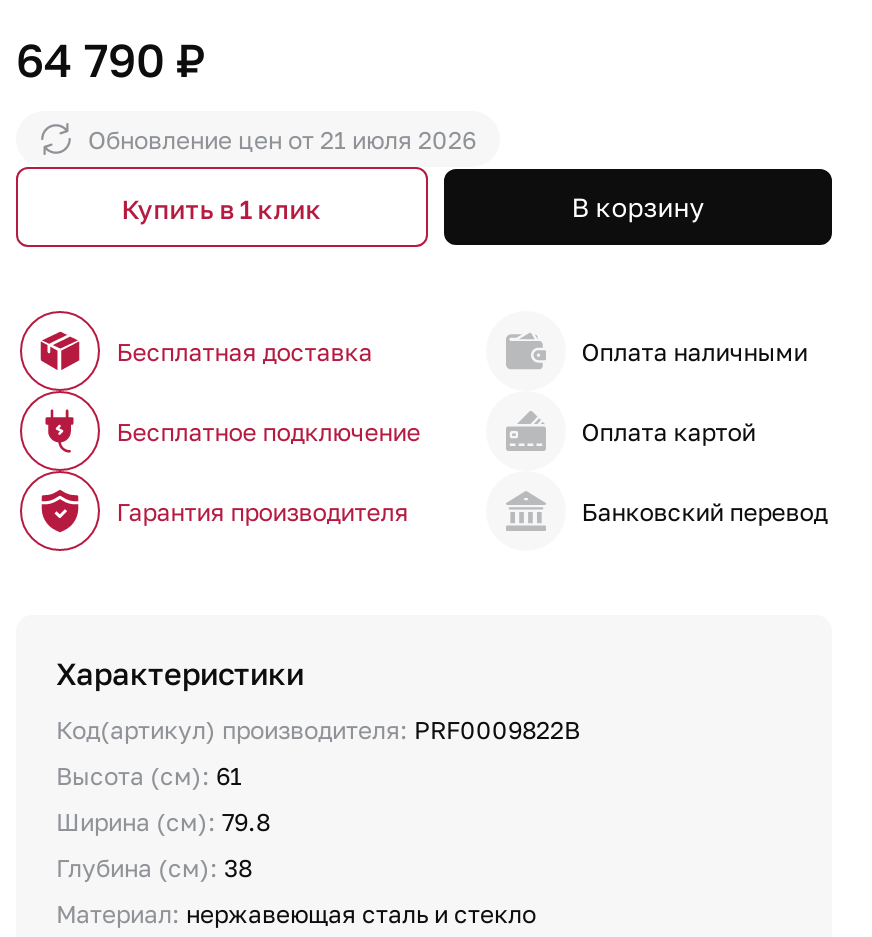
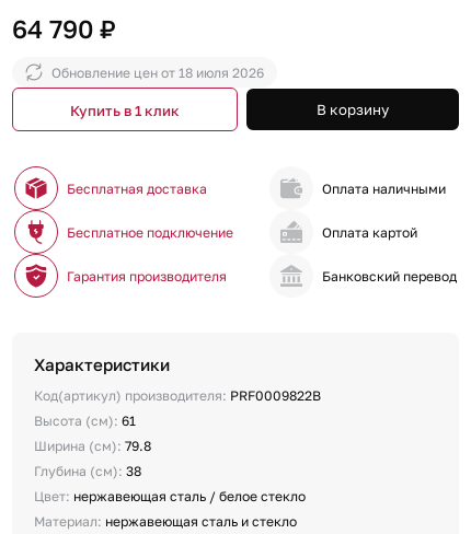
- Обновление цен от 21 июля 2026
+ Обновление цен от 18 июля 2026

+ Цвет: нержавеющая сталь / белое стекло
